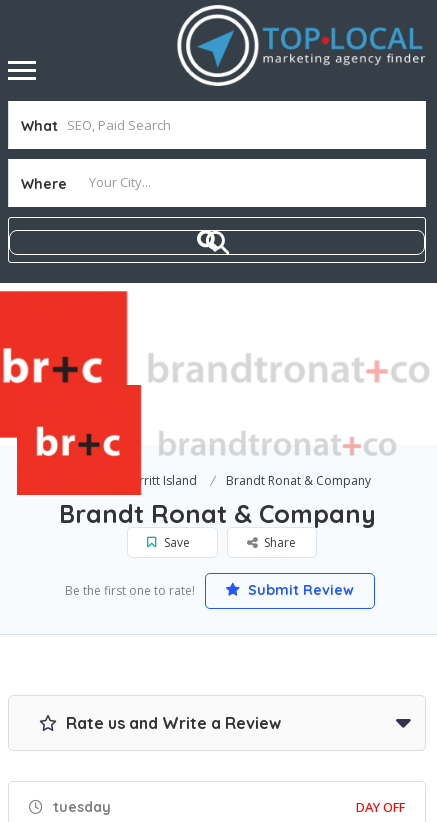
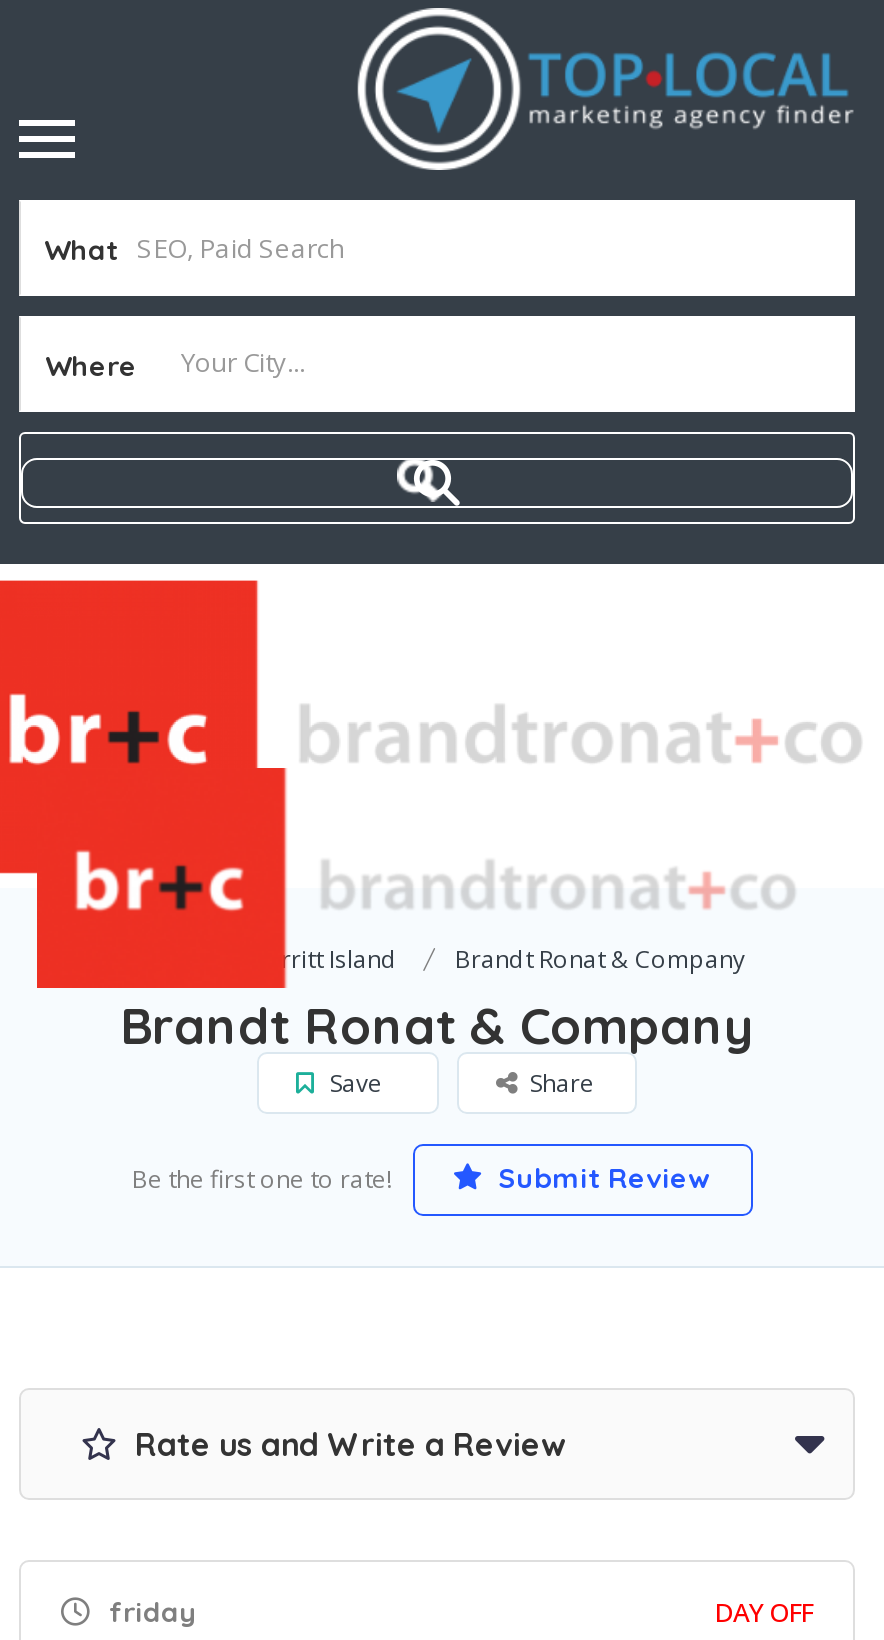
- tuesday
+ friday
